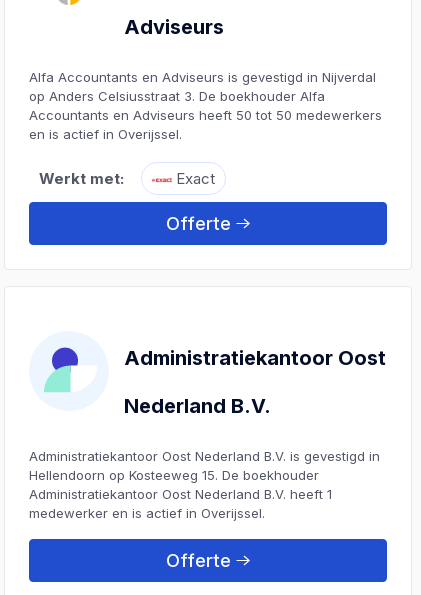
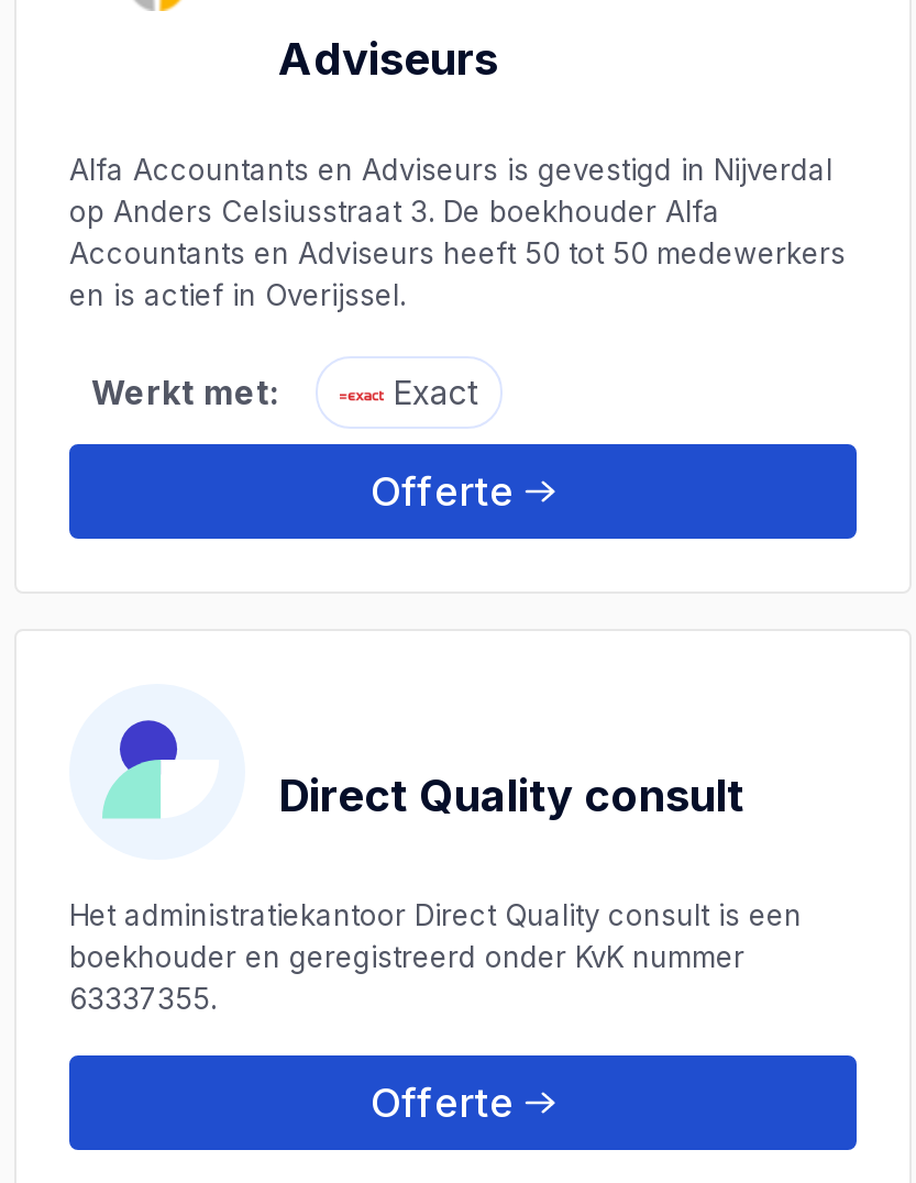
- Administratiekantoor Oost
- Nederland B.V.
- Administratiekantoor Oost Nederland B.V. is gevestigd in
- Hellendoorn op Kosteeweg 15. De boekhouder
- Administratiekantoor Oost Nederland B.V. heeft 1
- medewerker en is actief in Overijssel.
+ Direct Quality consult
+ Het administratiekantoor Direct Quality consult is een
+ boekhouder en geregistreerd onder KvK nummer
+ 63337355.

moved down: [image]
